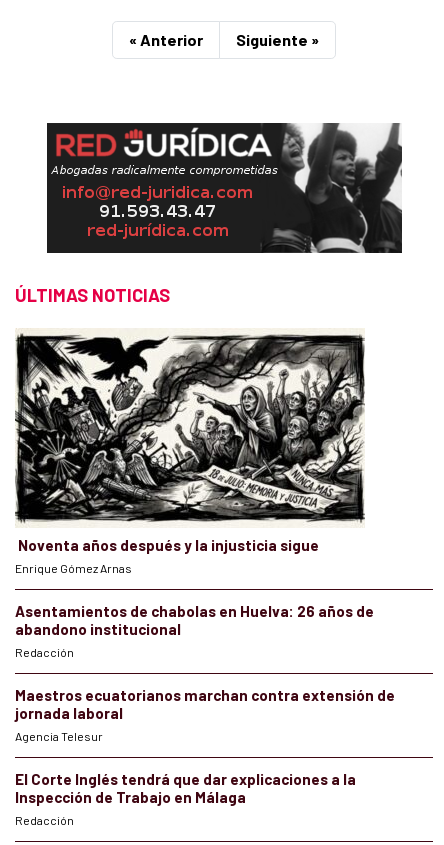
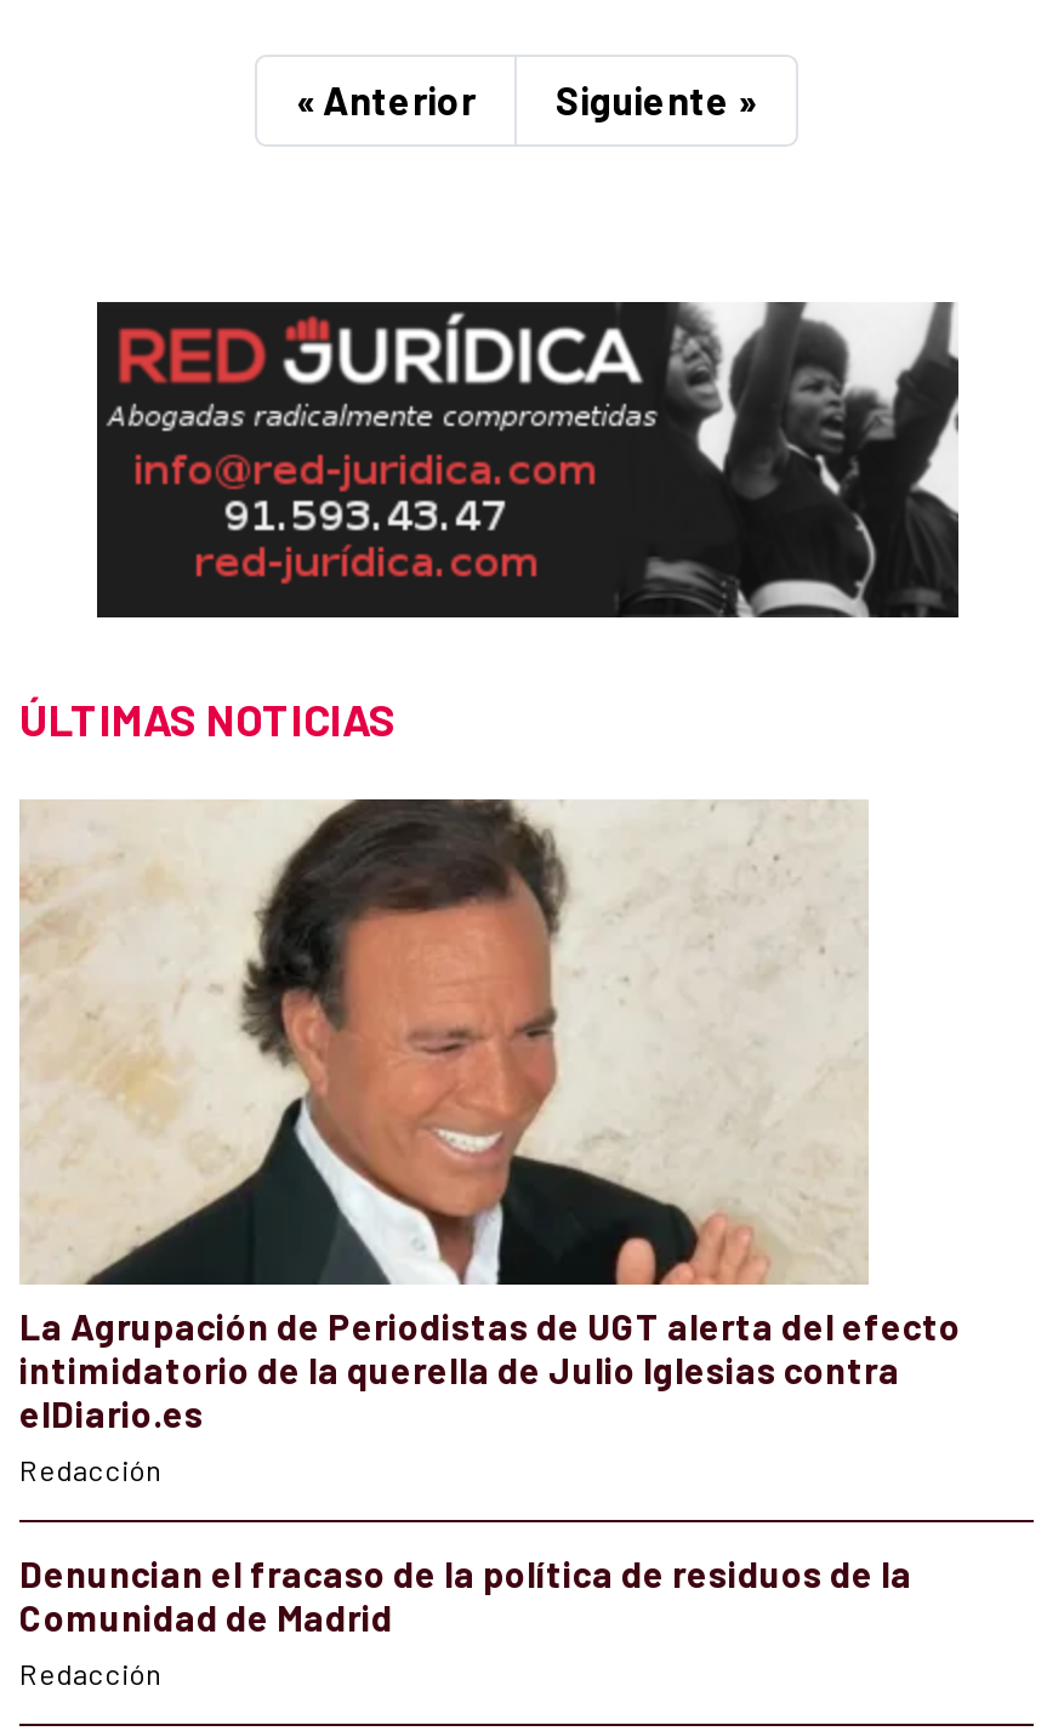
- [image]
- Noventa años después y la injusticia sigue
- Enrique Gómez Arnas
- Asentamientos de chabolas en Huelva: 26 años de
- abandono institucional
+ [image]
+ La Agrupación de Periodistas de UGT alerta del efecto
+ intimidatorio de la querella de Julio Iglesias contra
+ elDiario.es

- Maestros ecuatorianos marchan contra extensión de
- jornada laboral
- Agencia Telesur
- El Corte Inglés tendrá que dar explicaciones a la
- Inspección de Trabajo en Málaga
+ Denuncian el fracaso de la política de residuos de la
+ Comunidad de Madrid
